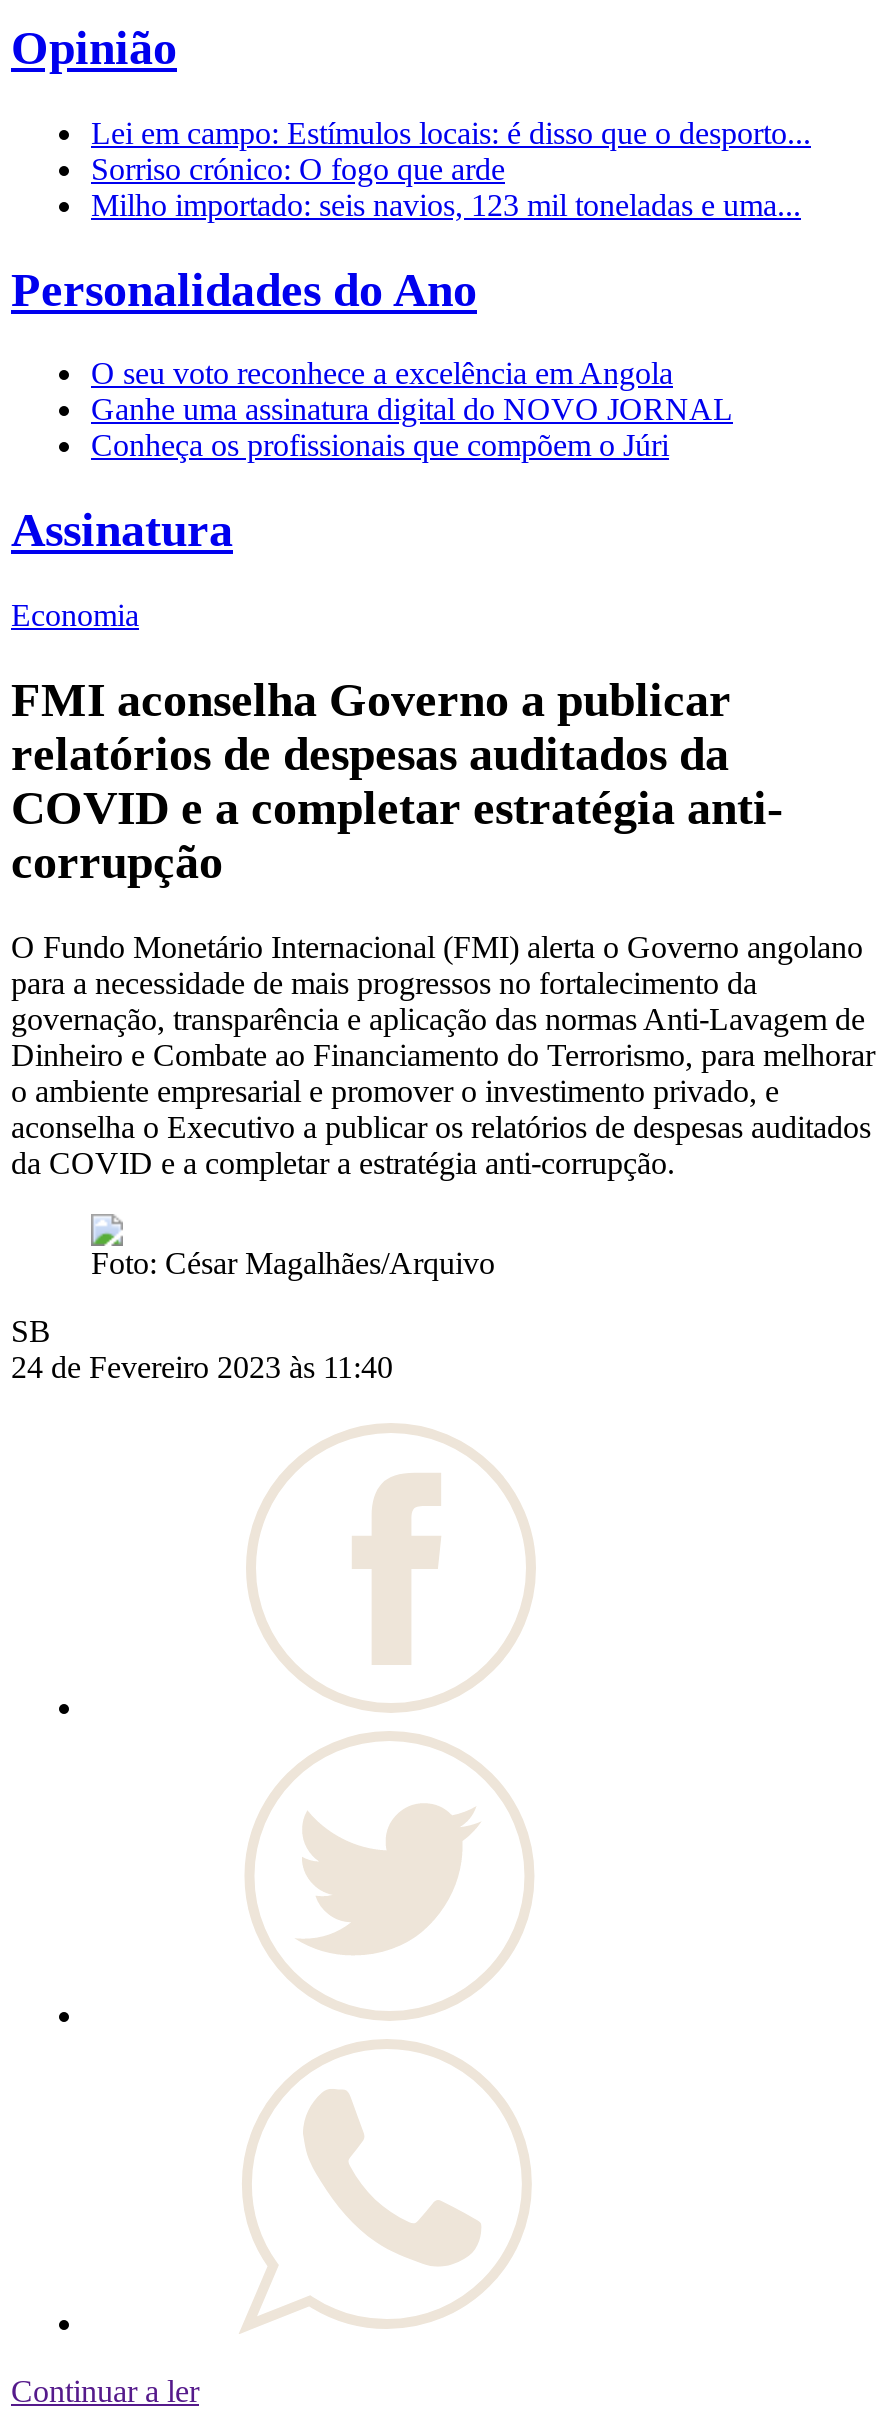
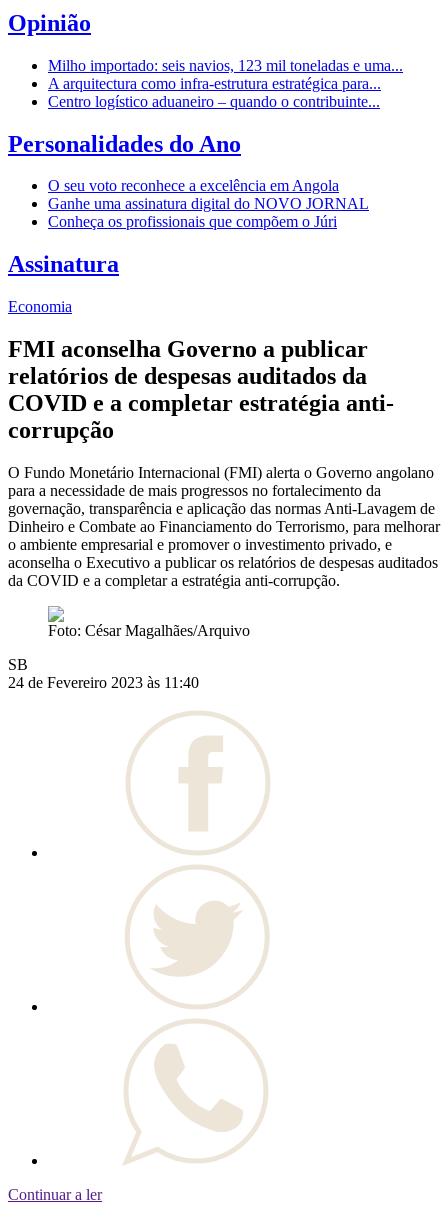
- Lei em campo: Estímulos locais: é disso que o desporto...
- Sorriso crónico: O fogo que arde

moved up: Milho importado: seis navios, 123 mil toneladas e uma...

+ A arquitectura como infra-estrutura estratégica para...
+ Centro logístico aduaneiro – quando o contribuinte...
